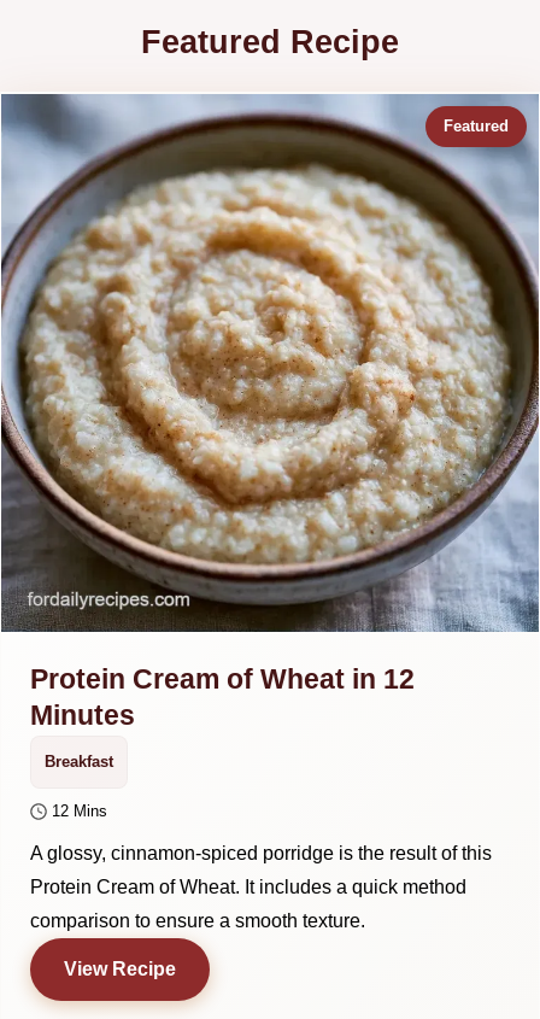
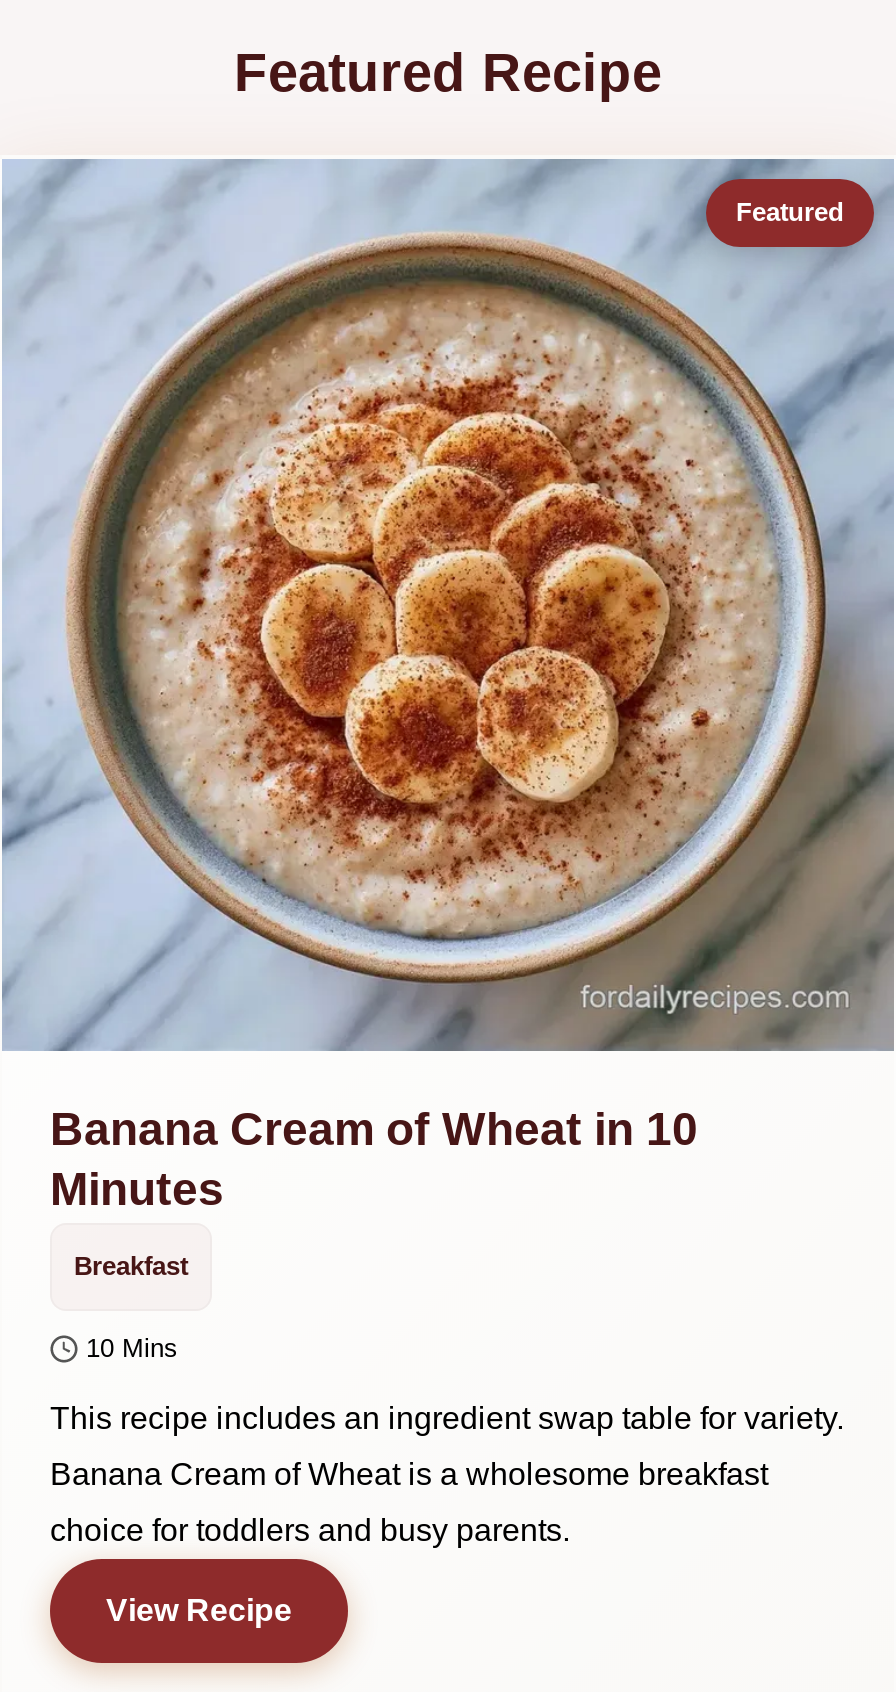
- [image]
- Protein Cream of Wheat in 12
+ [image]
+ Banana Cream of Wheat in 10

- 12 Mins
+ 10 Mins

- A glossy, cinnamon-spiced porridge is the result of this
+ This recipe includes an ingredient swap table for variety.

- Protein Cream of Wheat. It includes a quick method
+ Banana Cream of Wheat is a wholesome breakfast

- comparison to ensure a smooth texture.
+ choice for toddlers and busy parents.
